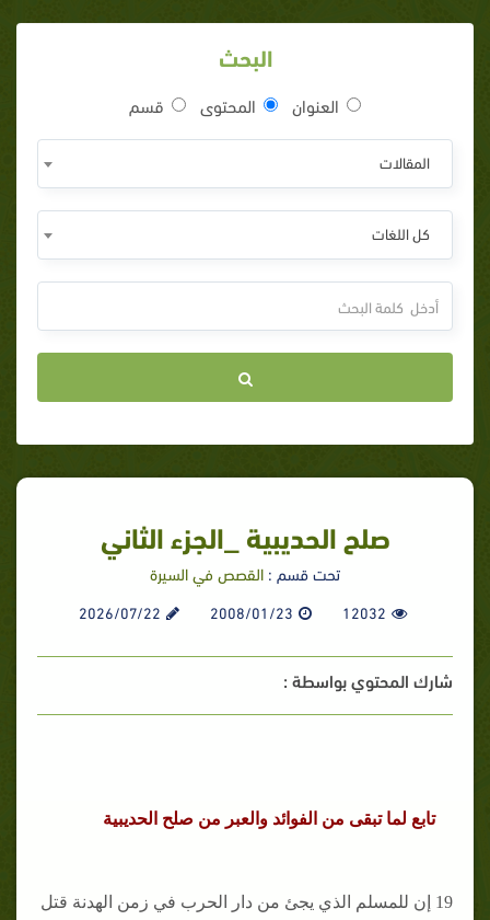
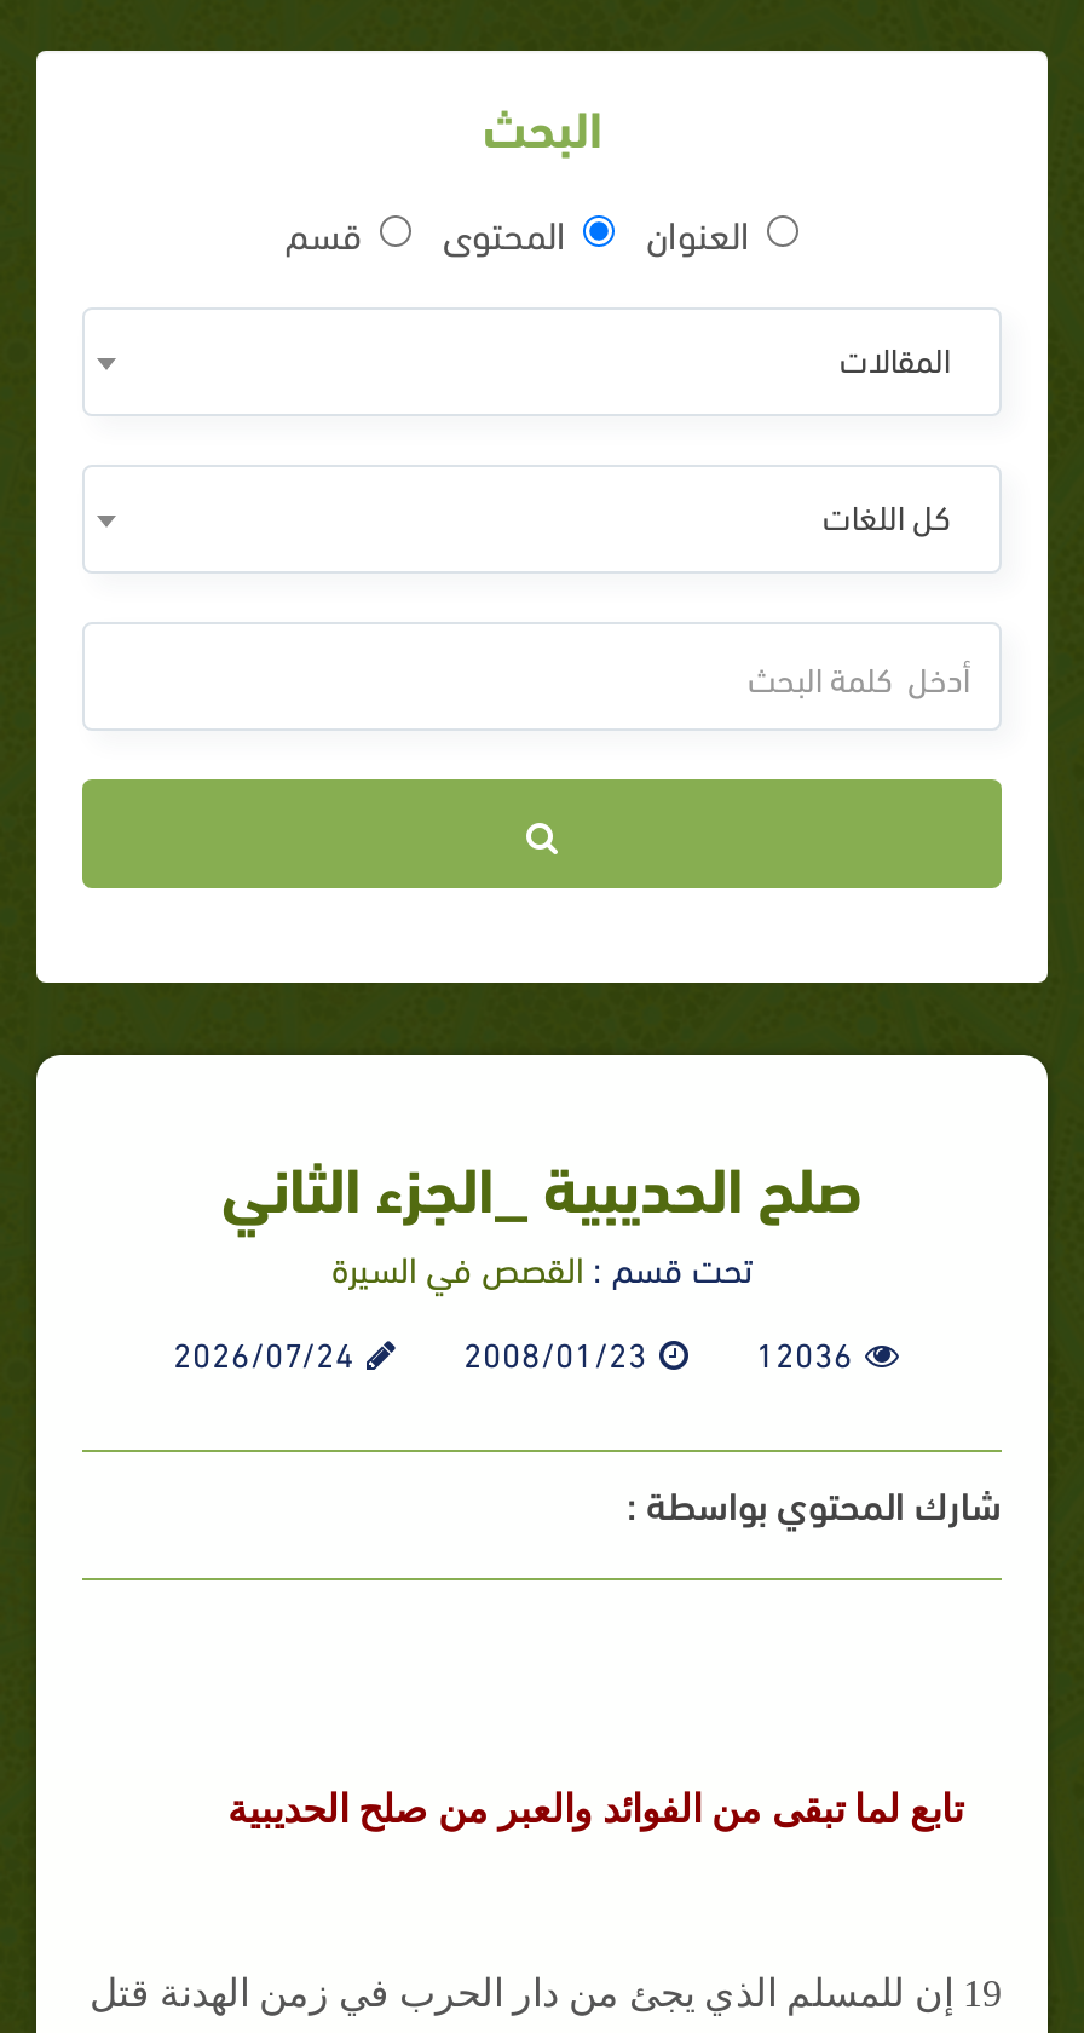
- 2026/07/22
+ 2026/07/24

- 12032
+ 12036
